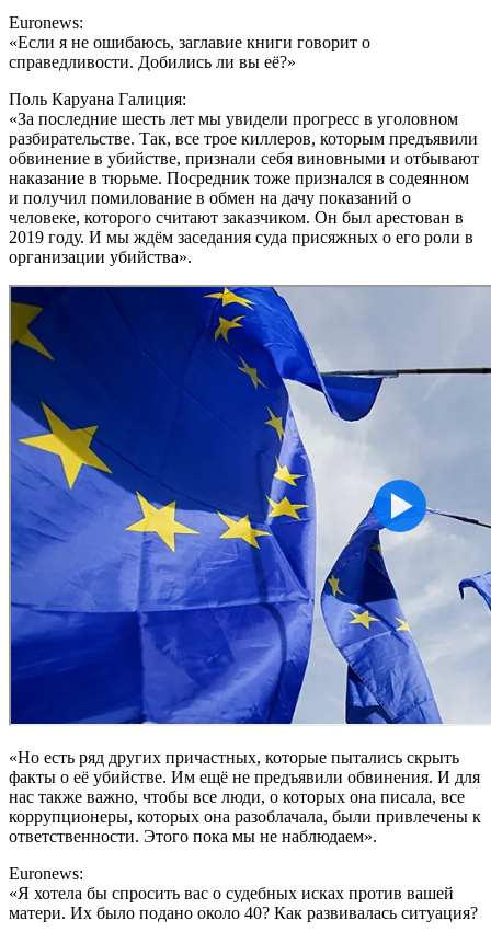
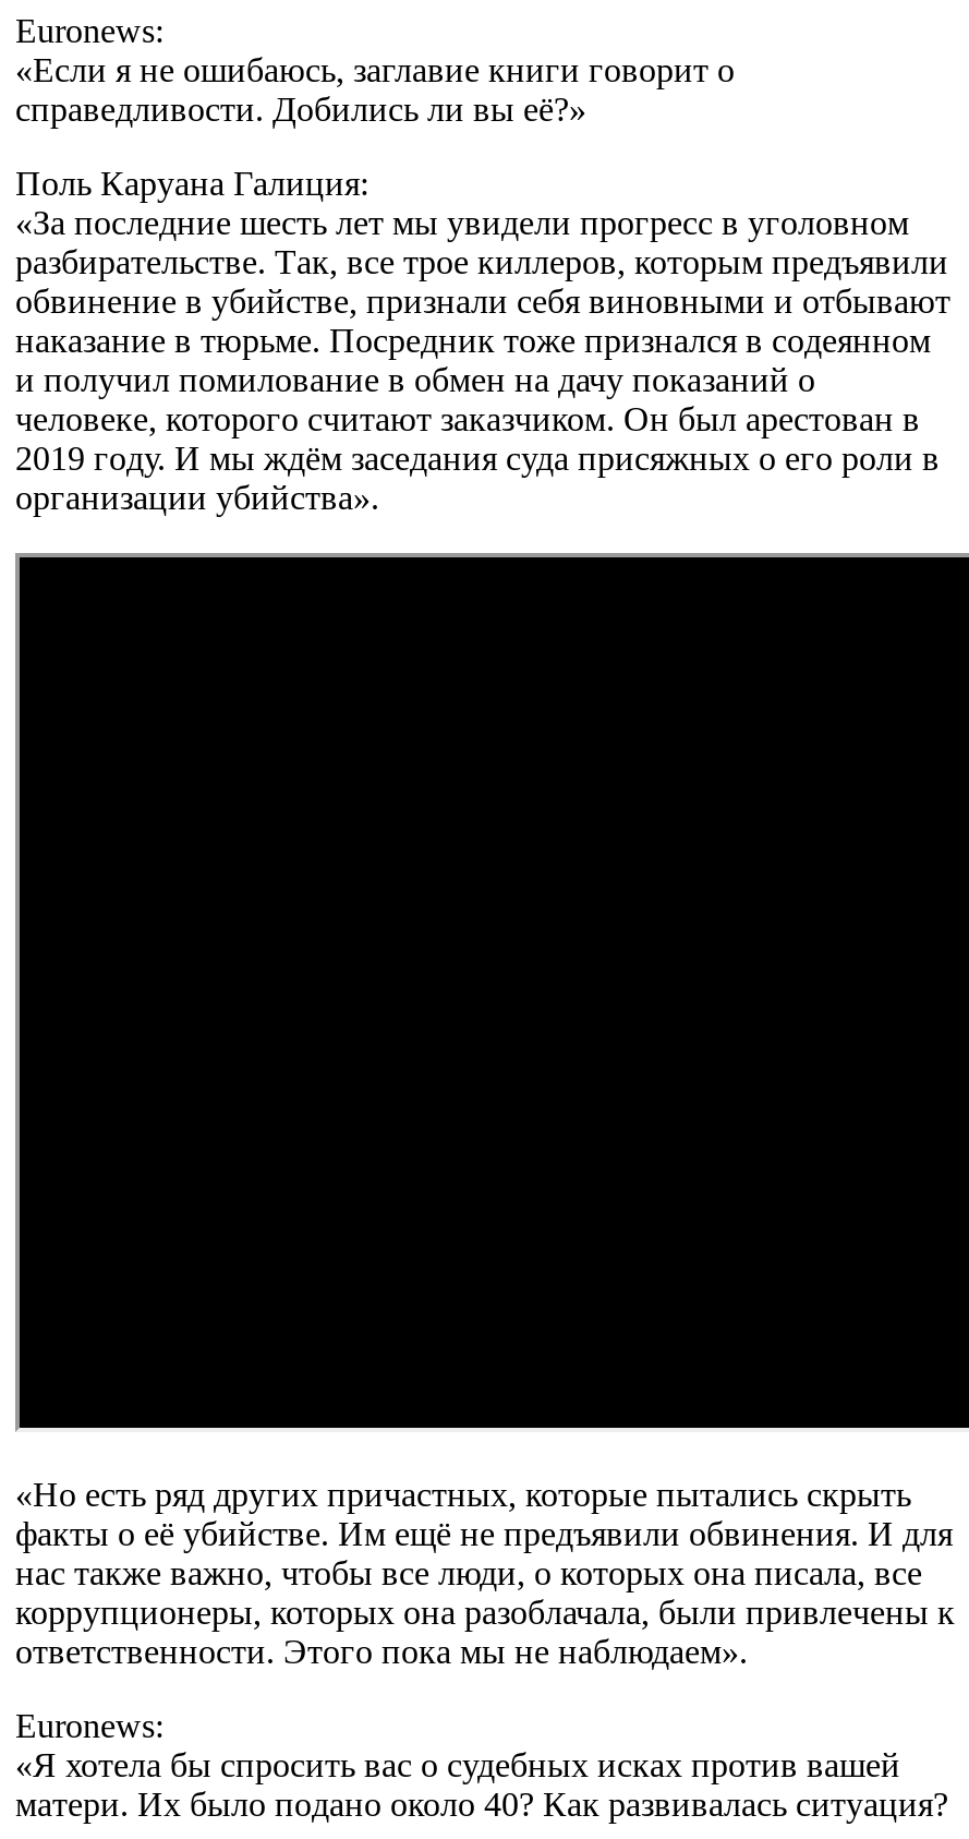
- [image]
